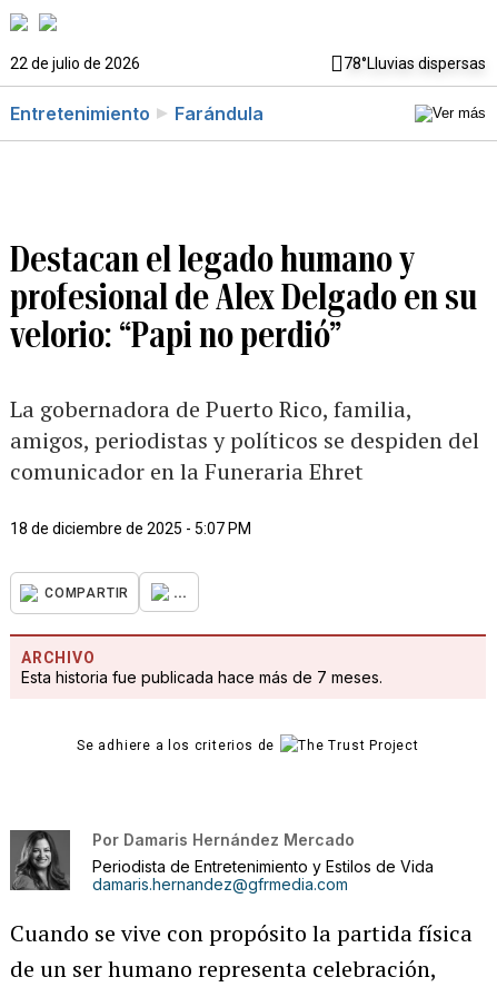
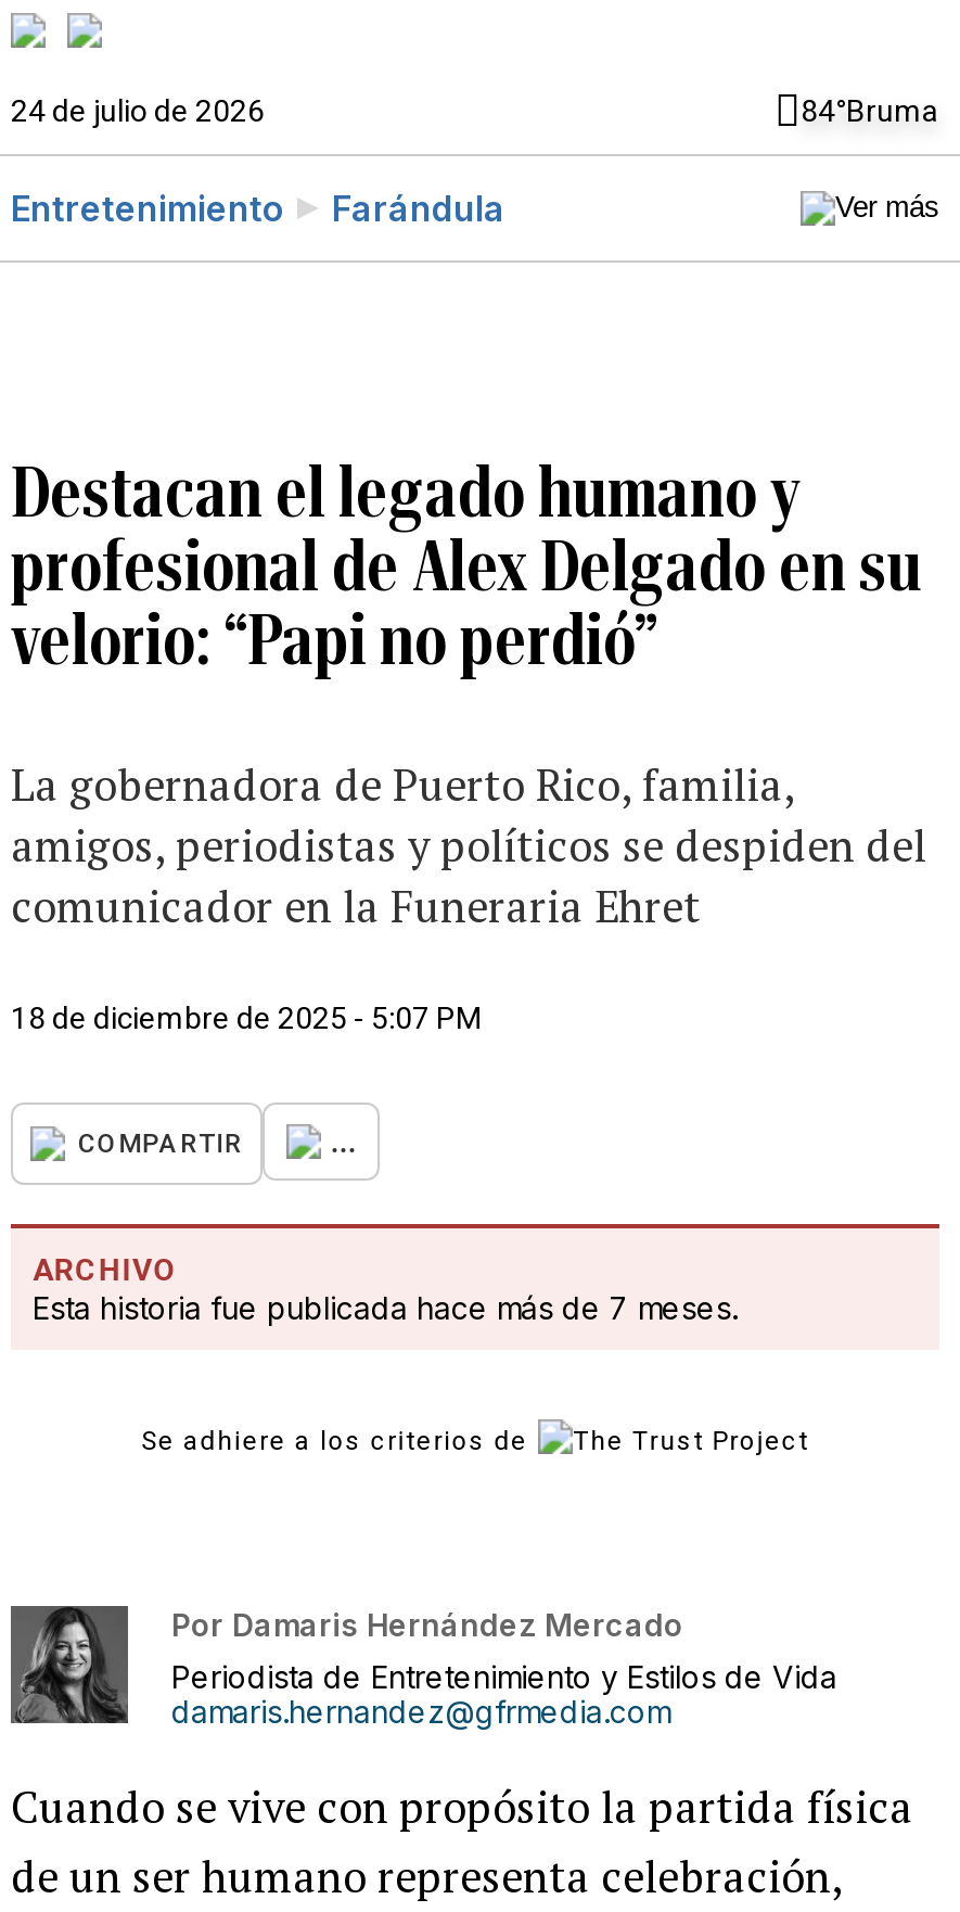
- 22 de julio de 2026
- 78°Lluvias dispersas
+ 24 de julio de 2026
+ 84°Bruma
